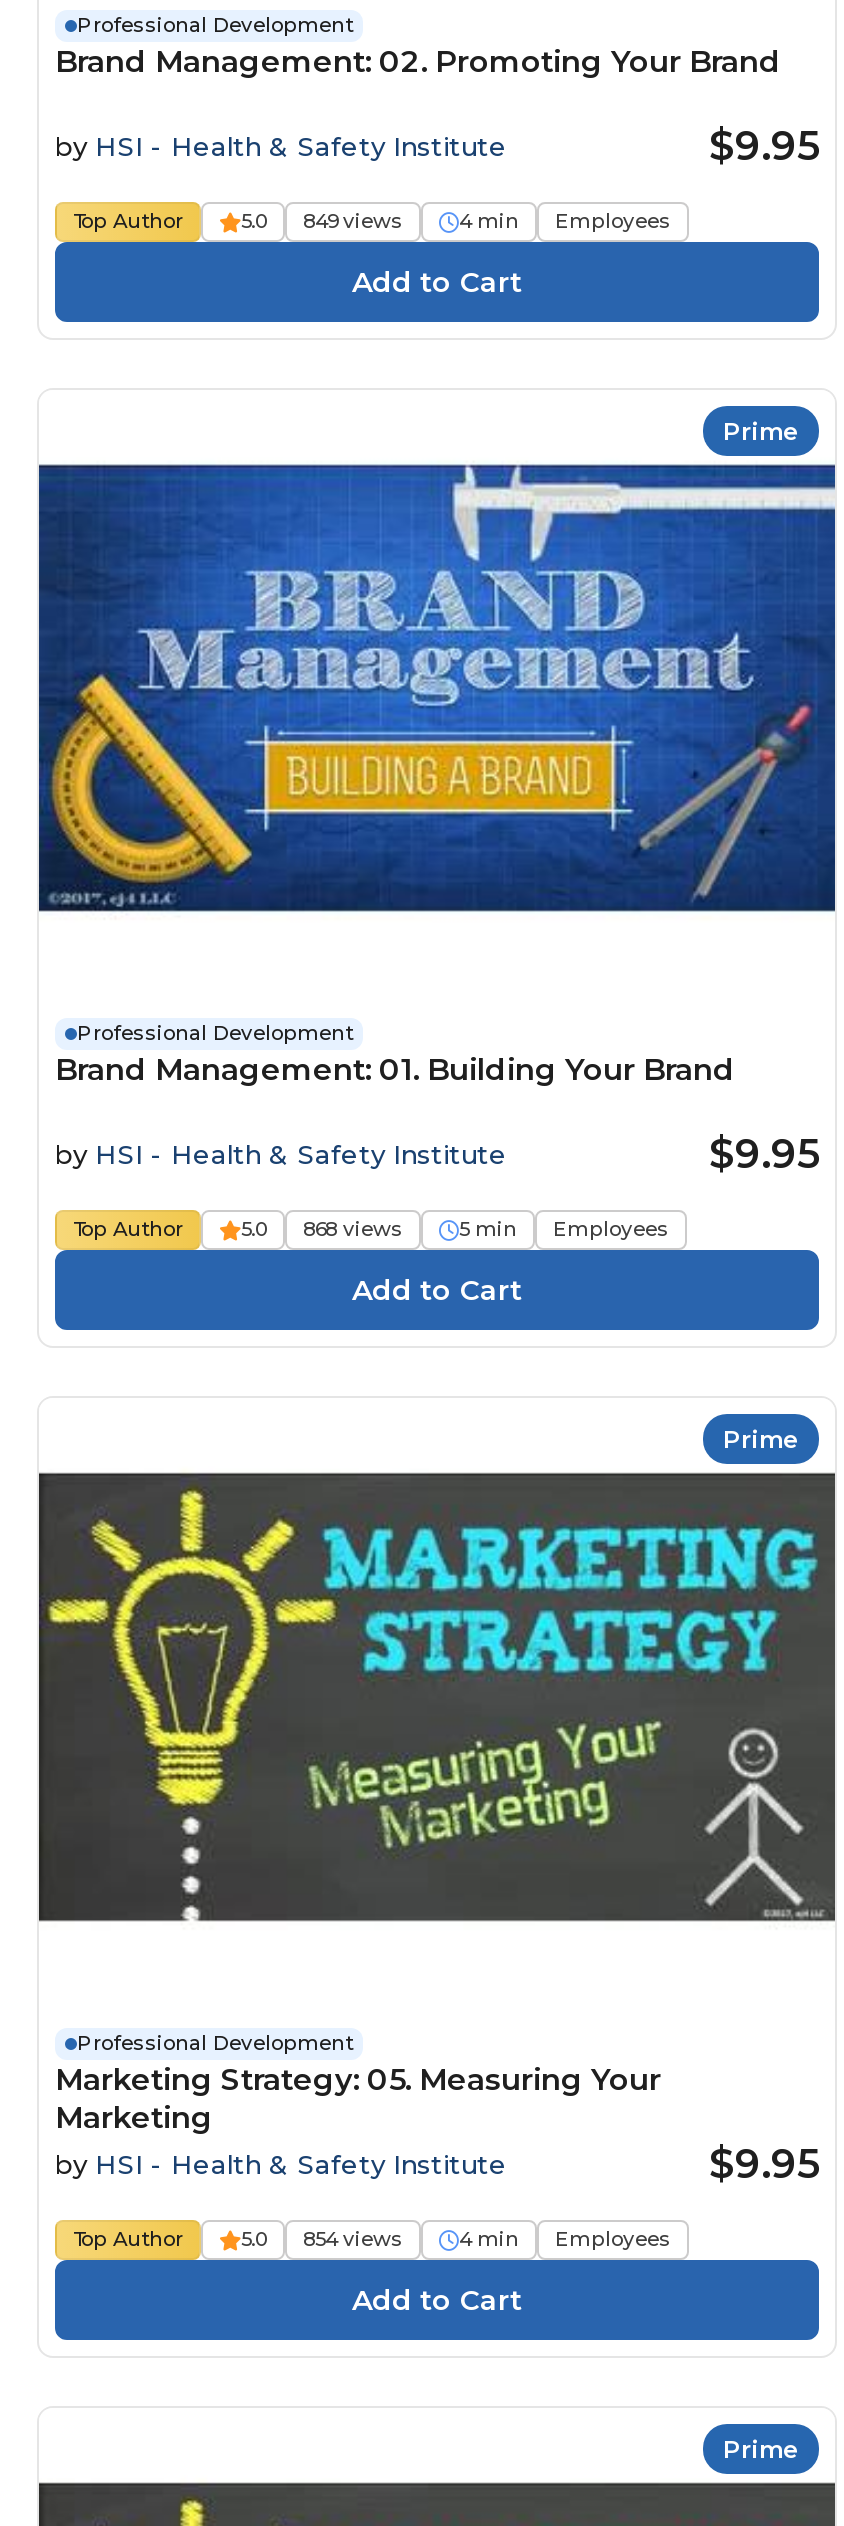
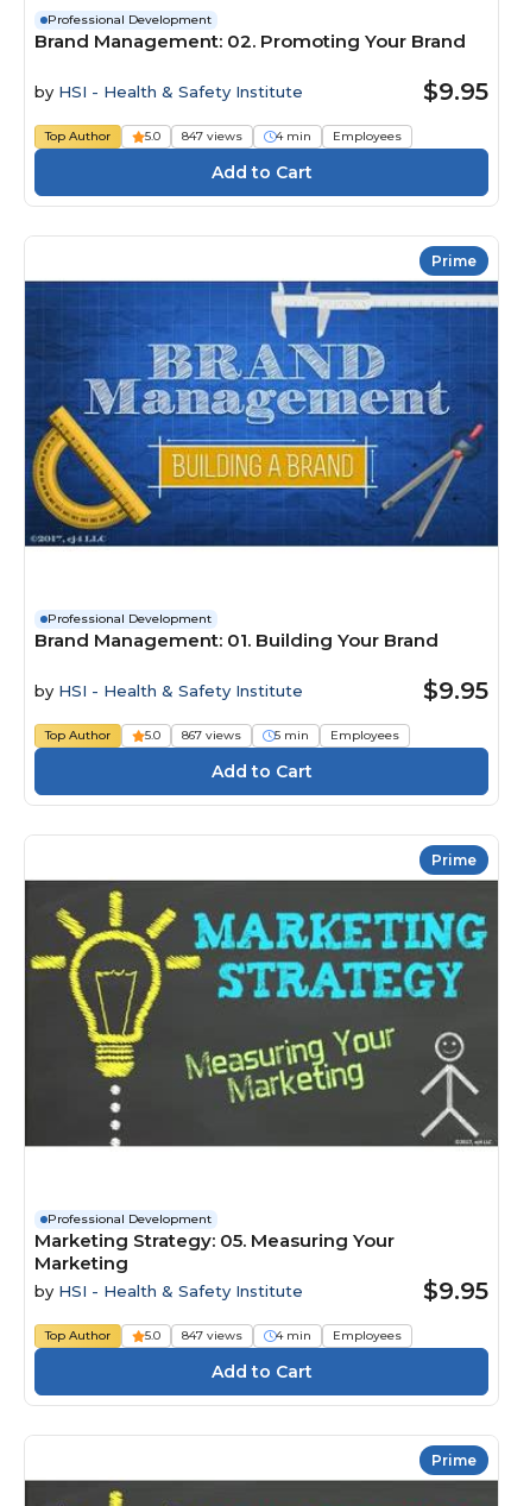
- 5.0 849 views
+ 5.0 847 views

- 5.0 868 views
+ 5.0 867 views

- 5.0 854 views
+ 5.0 847 views
